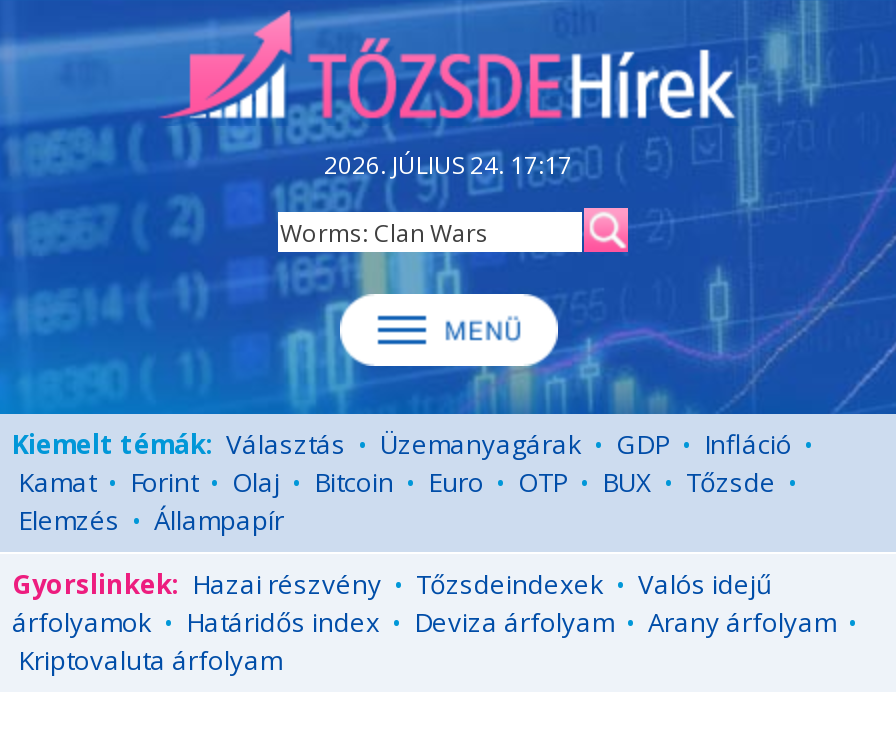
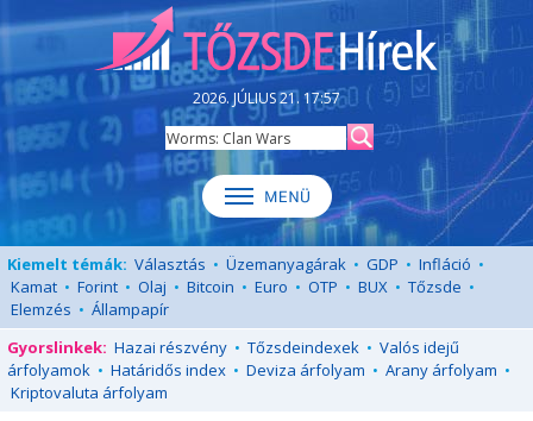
- 2026. JÚLIUS 24. 17:17
+ 2026. JÚLIUS 21. 17:57
